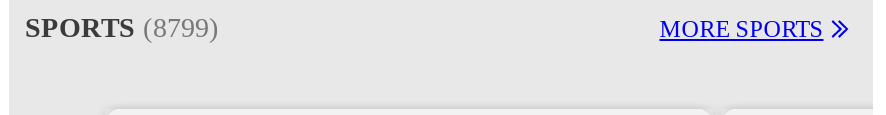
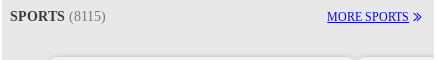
- SPORTS (8799)
+ SPORTS (8115)
